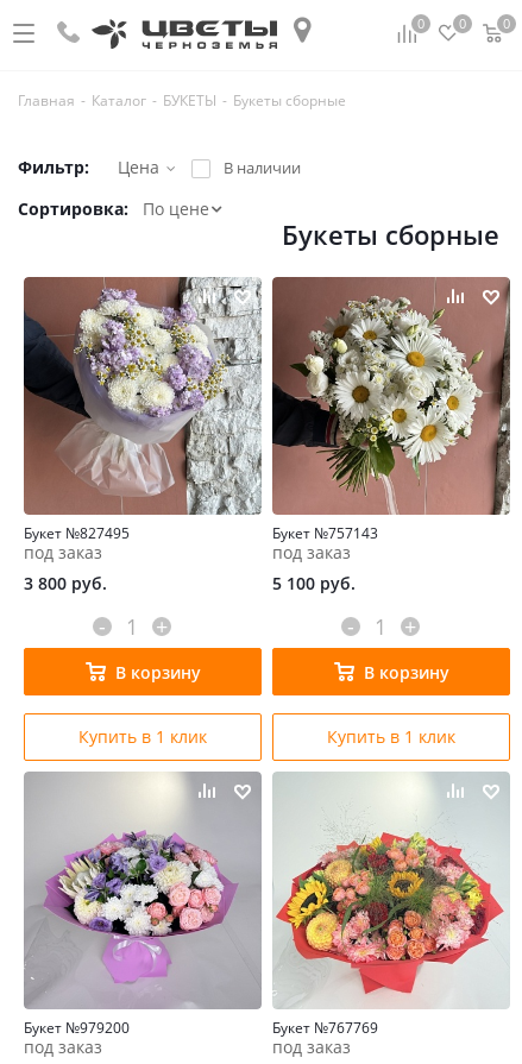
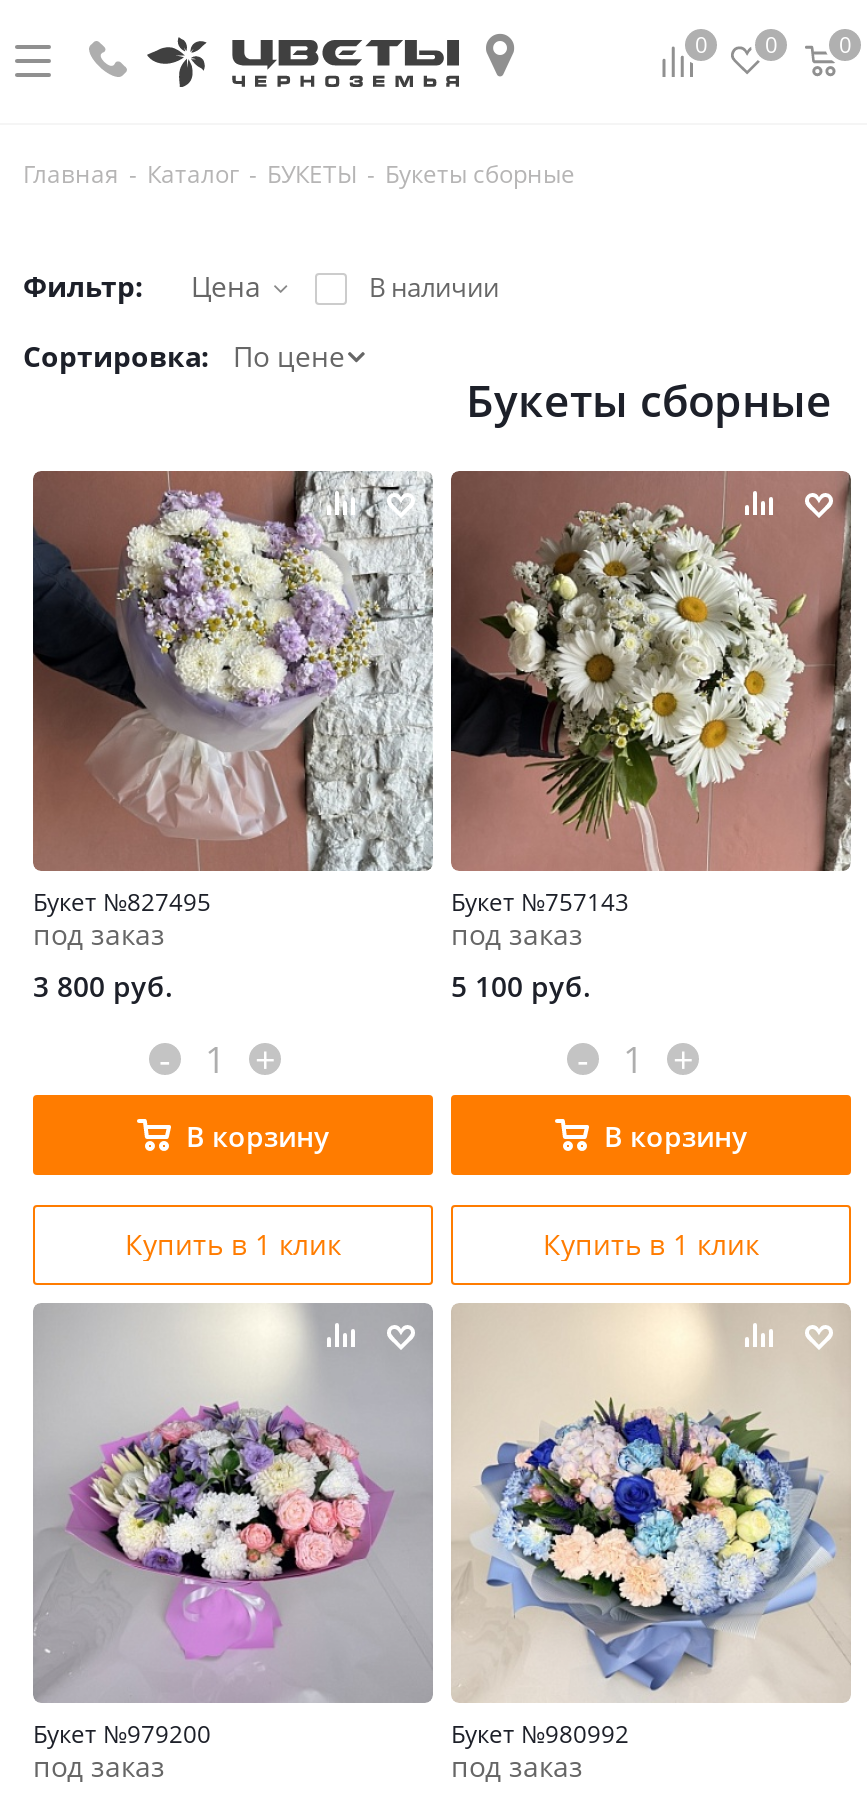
- [image]
- Букет №767769
+ [image]
+ Букет №980992
